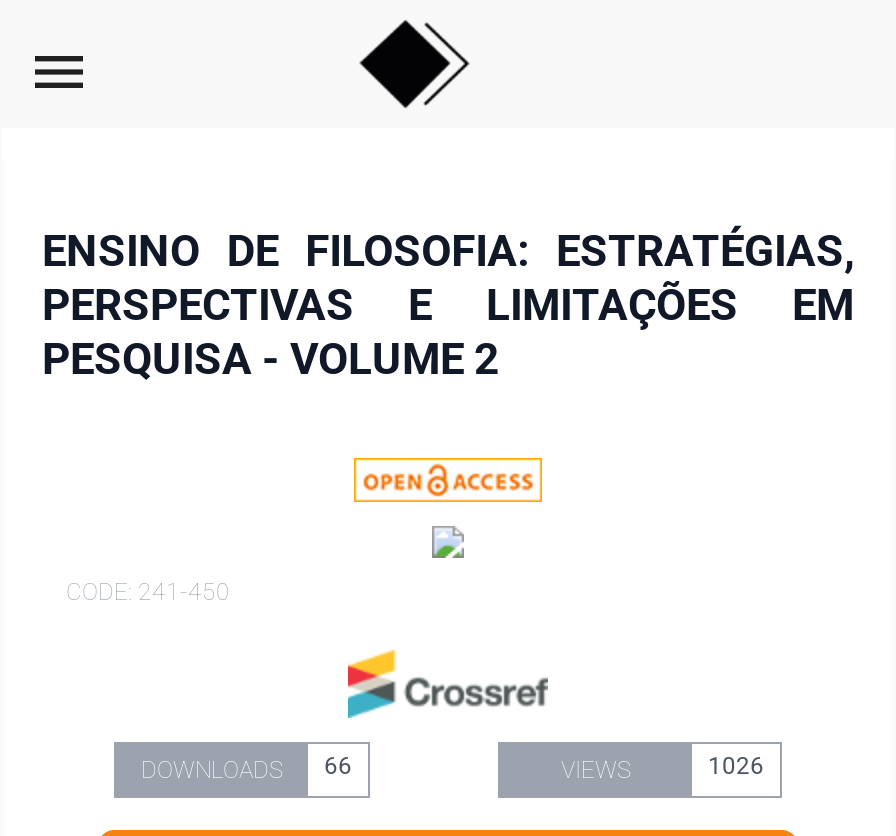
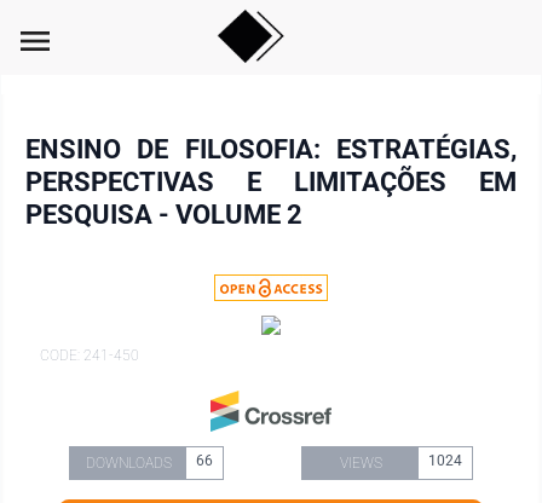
- 1026
+ 1024
